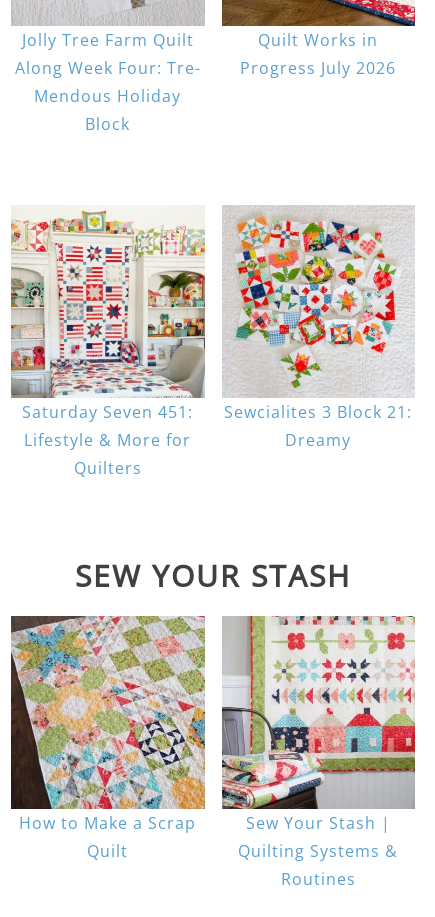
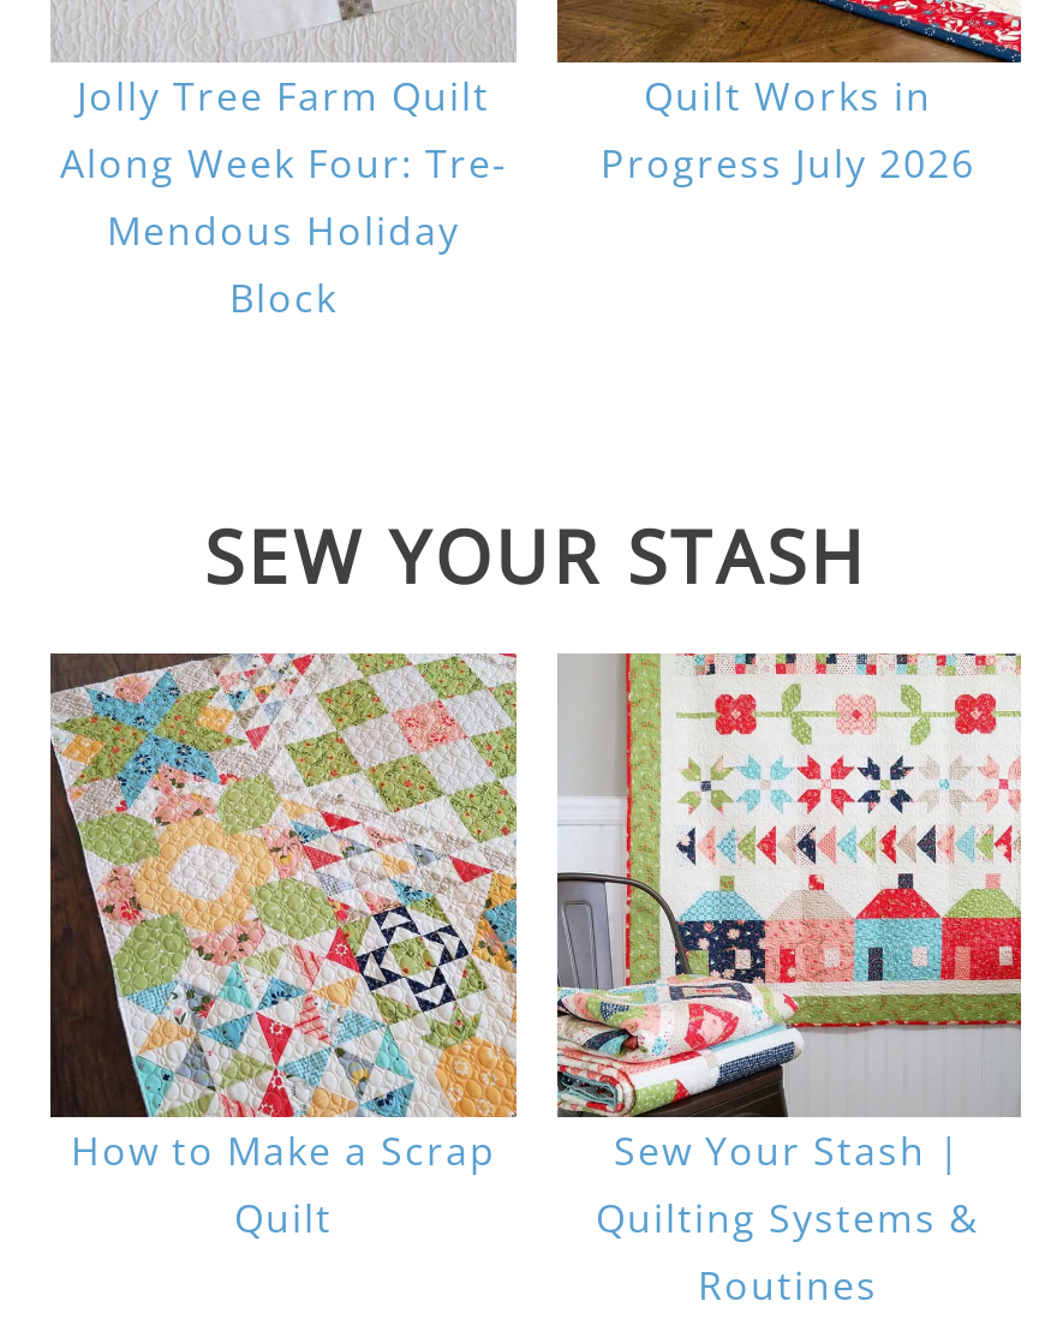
- [image]
- Saturday Seven 451:
- Lifestyle & More for
- Quilters

- [image]
- Sewcialites 3 Block 21:
- Dreamy
